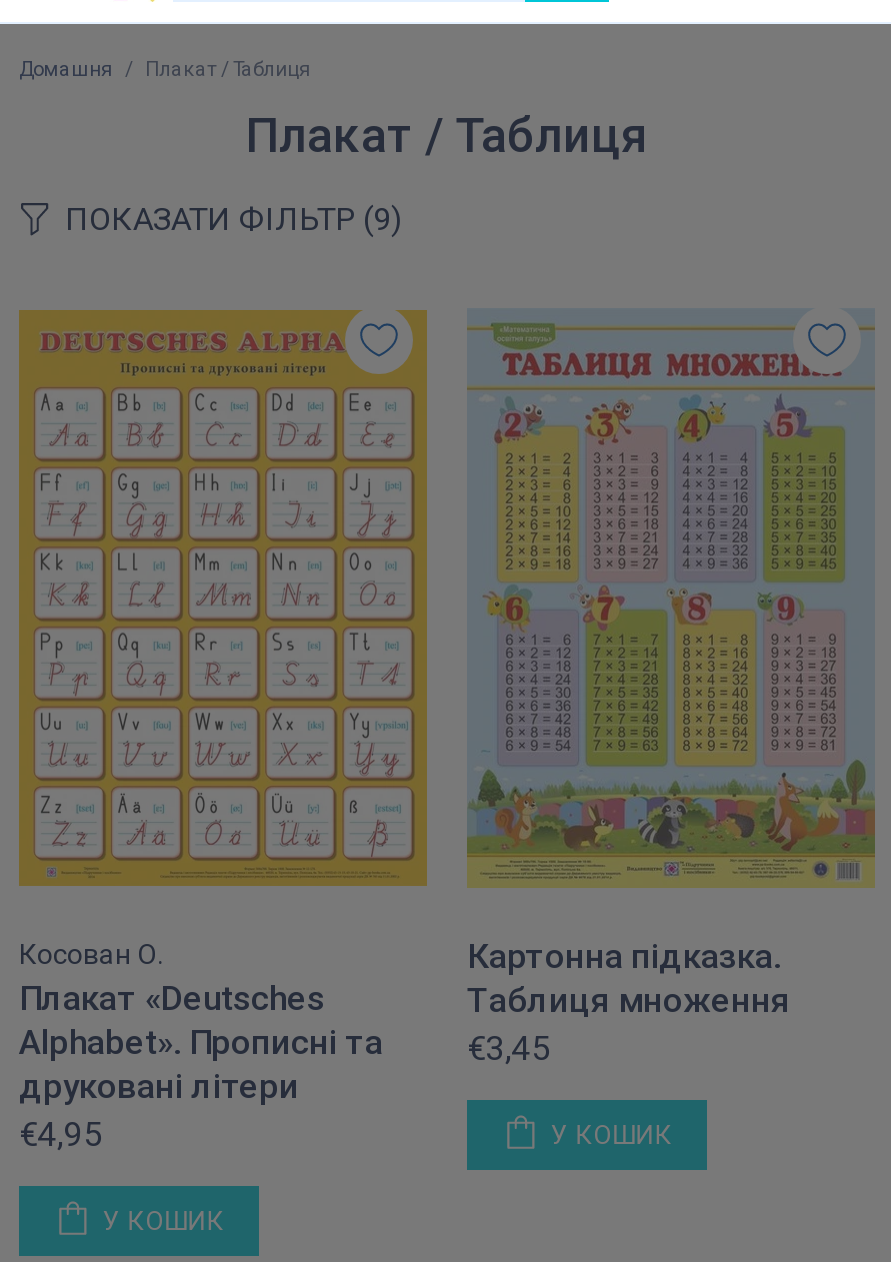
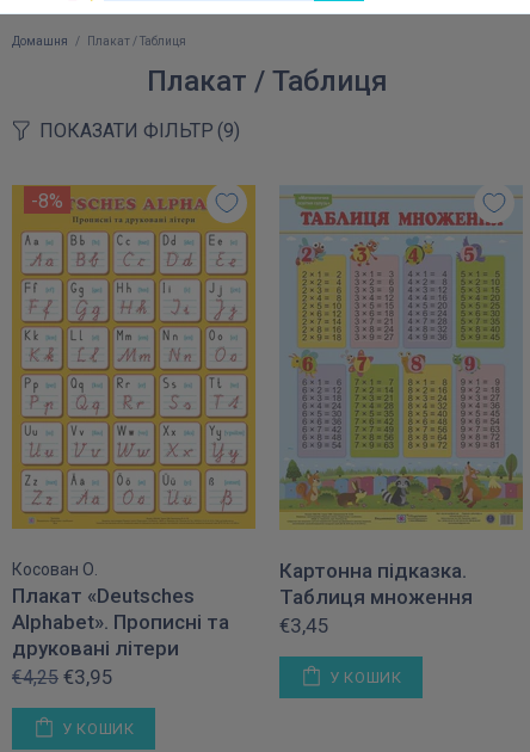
+ -8%

- €4,95
+ €4,25 €3,95
